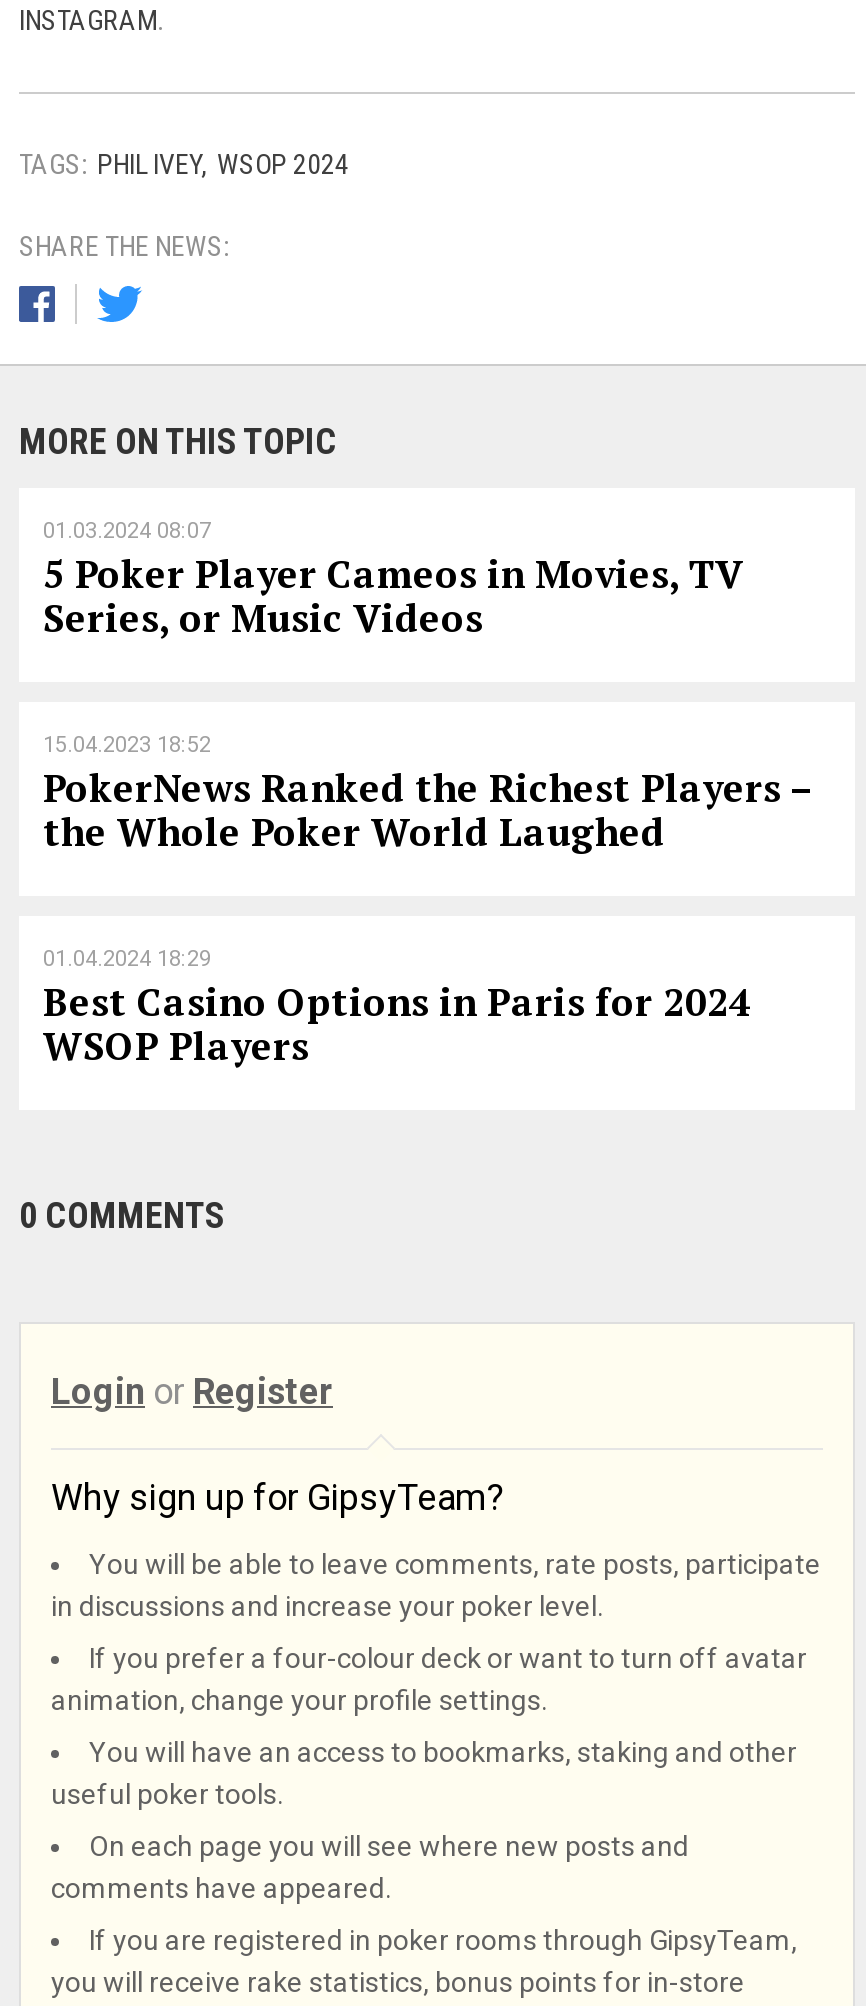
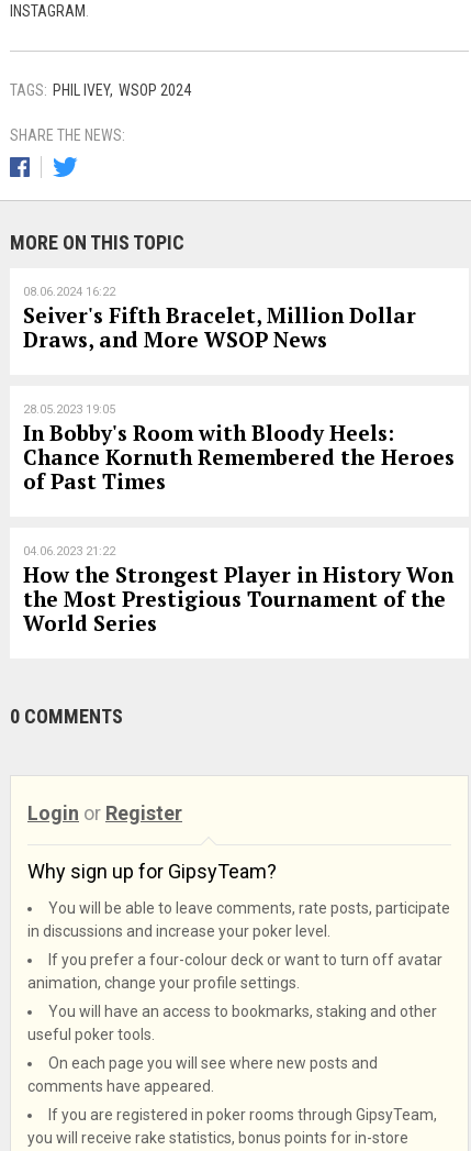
- 01.03.2024 08:07
- 5 Poker Player Cameos in Movies, TV
- Series, or Music Videos
+ 08.06.2024 16:22
+ Seiver's Fifth Bracelet, Million Dollar
+ Draws, and More WSOP News

- 15.04.2023 18:52
- PokerNews Ranked the Richest Players –
- the Whole Poker World Laughed
+ 28.05.2023 19:05
+ In Bobby's Room with Bloody Heels:
+ Chance Kornuth Remembered the Heroes
+ of Past Times

- 01.04.2024 18:29
- Best Casino Options in Paris for 2024
- WSOP Players
+ 04.06.2023 21:22
+ How the Strongest Player in History Won
+ the Most Prestigious Tournament of the
+ World Series
